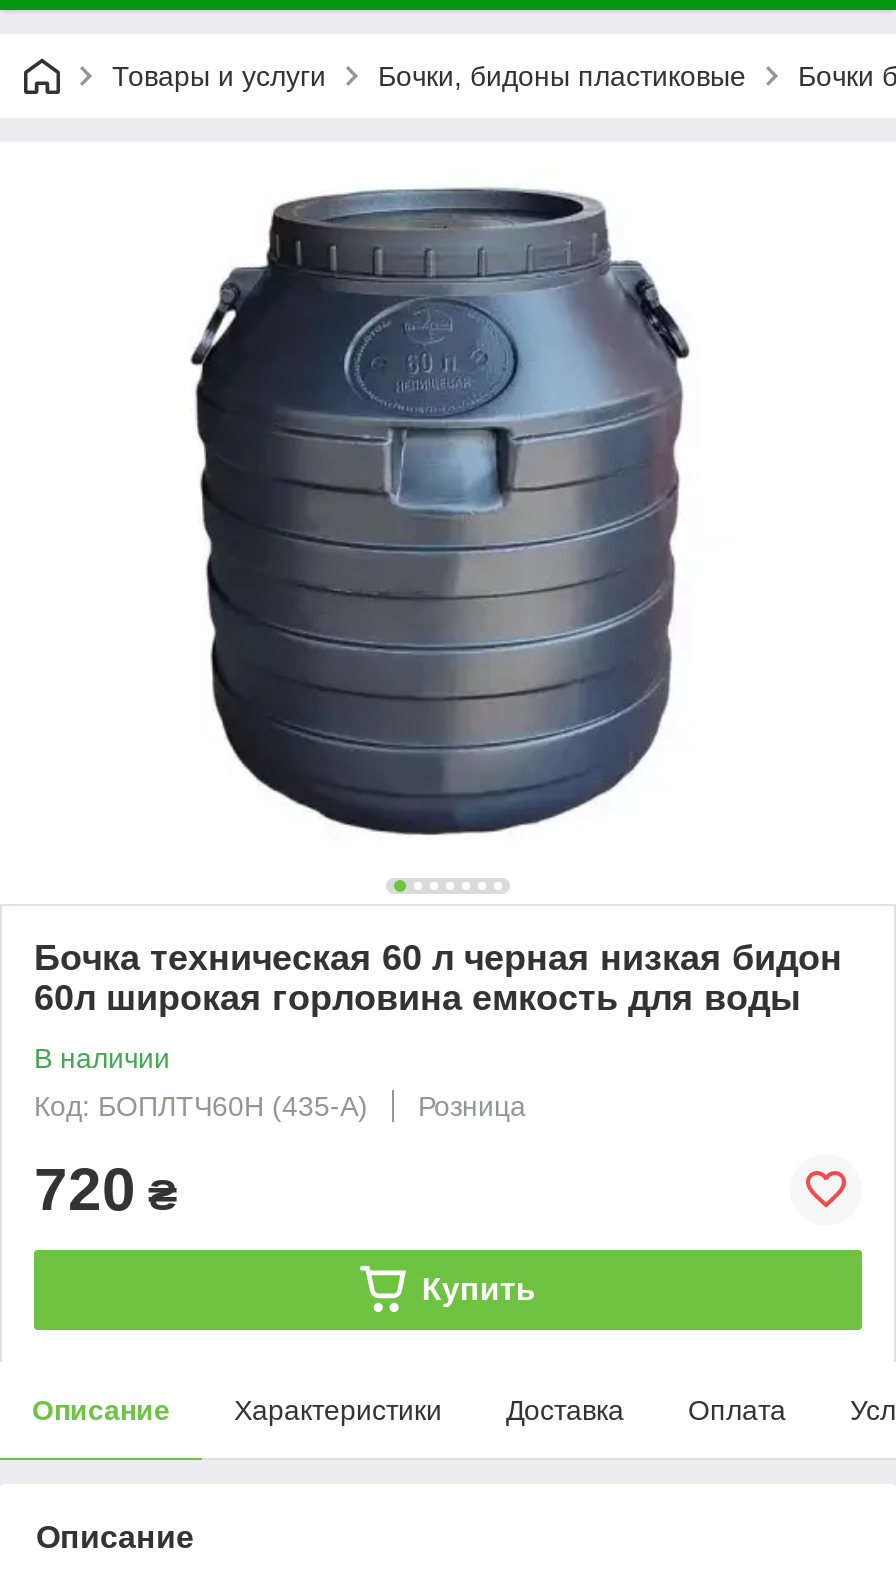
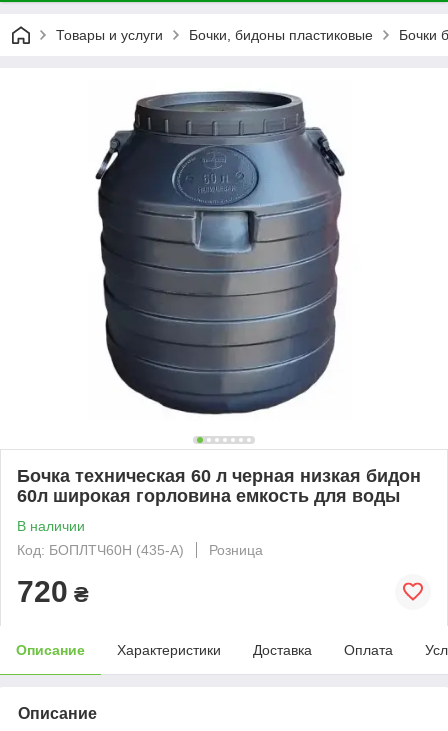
- Купить
